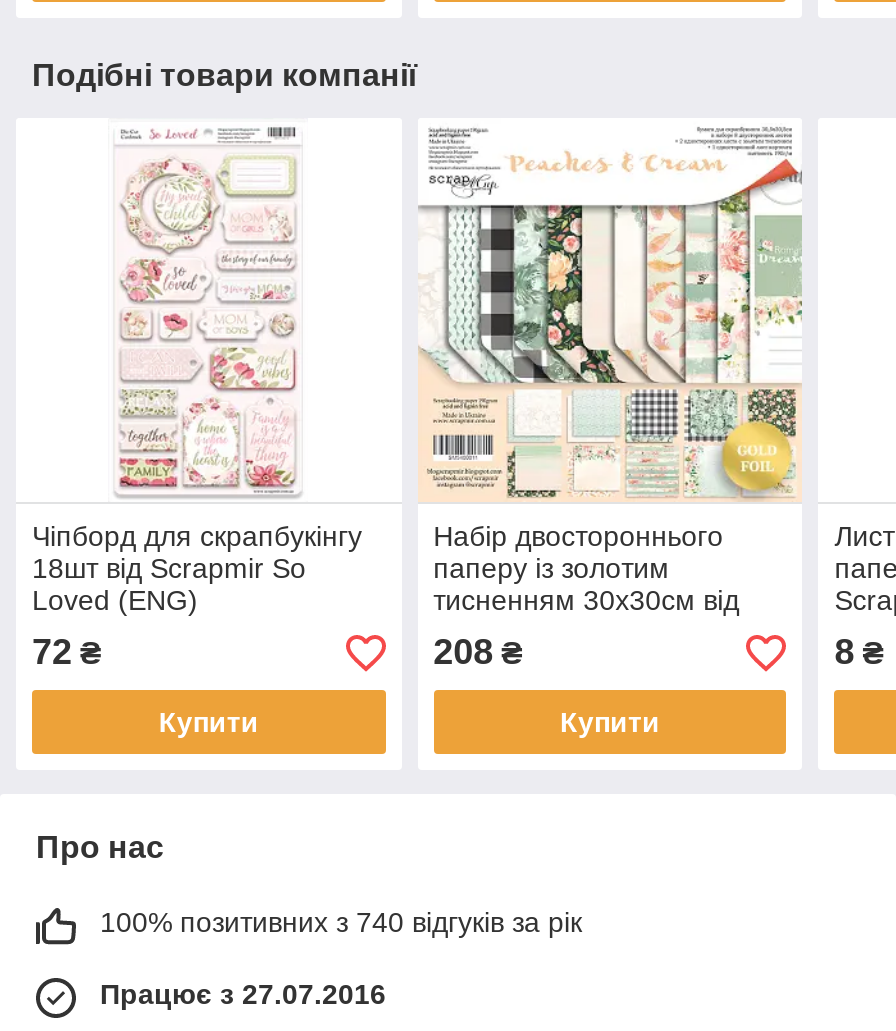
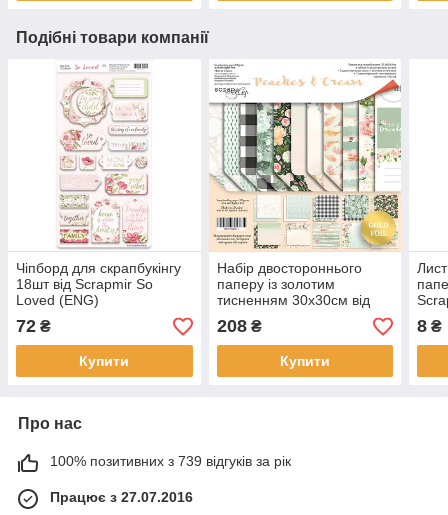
- 100% позитивних з 740 відгуків за рік
+ 100% позитивних з 739 відгуків за рік
